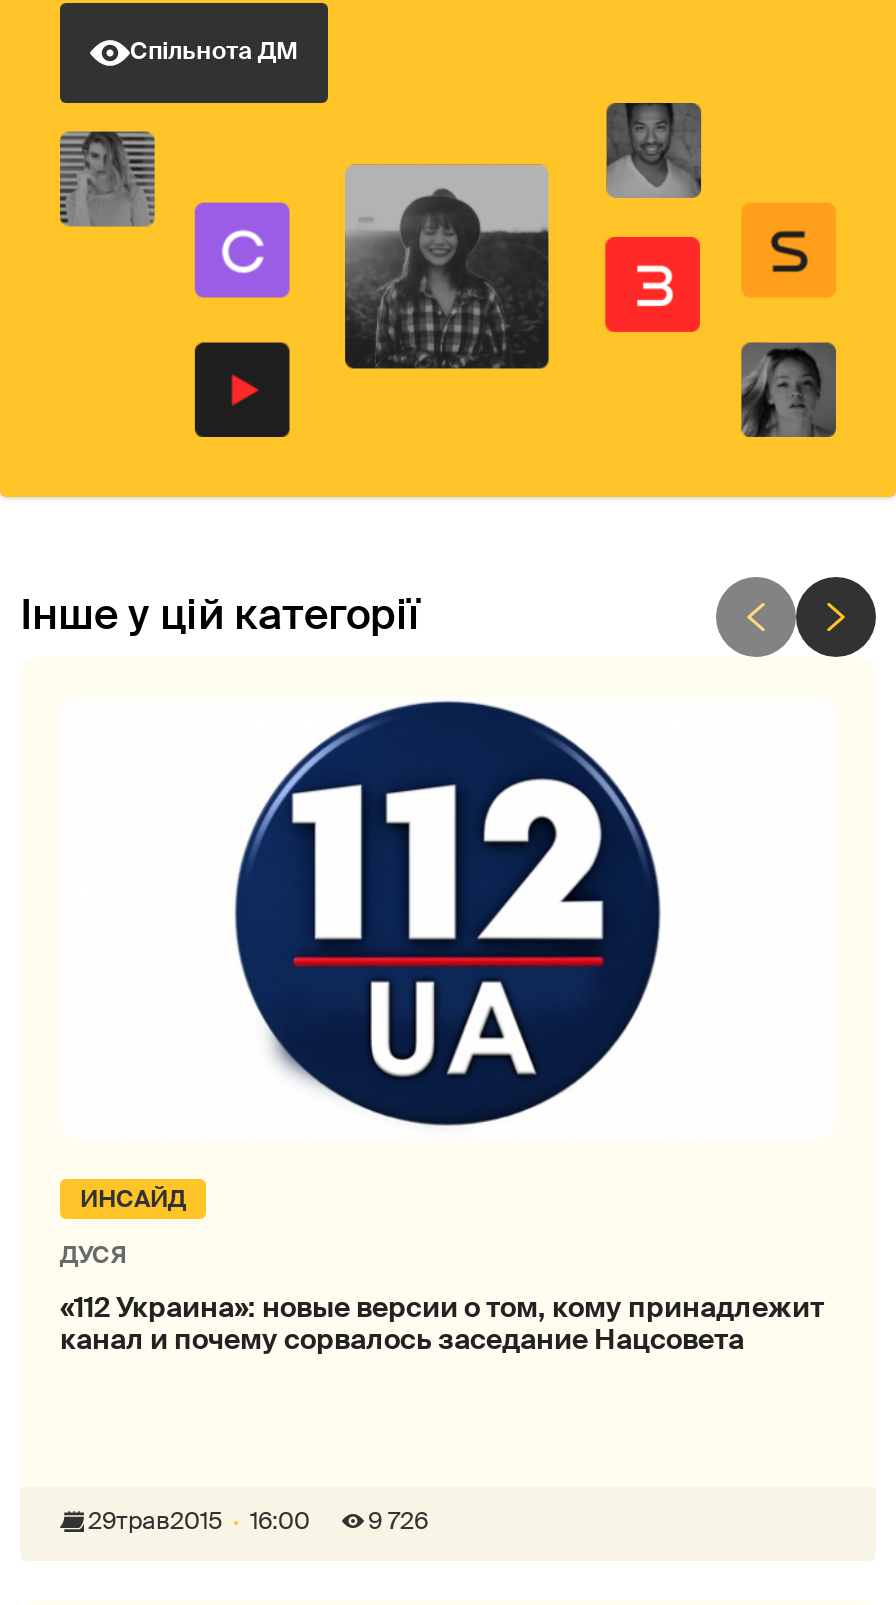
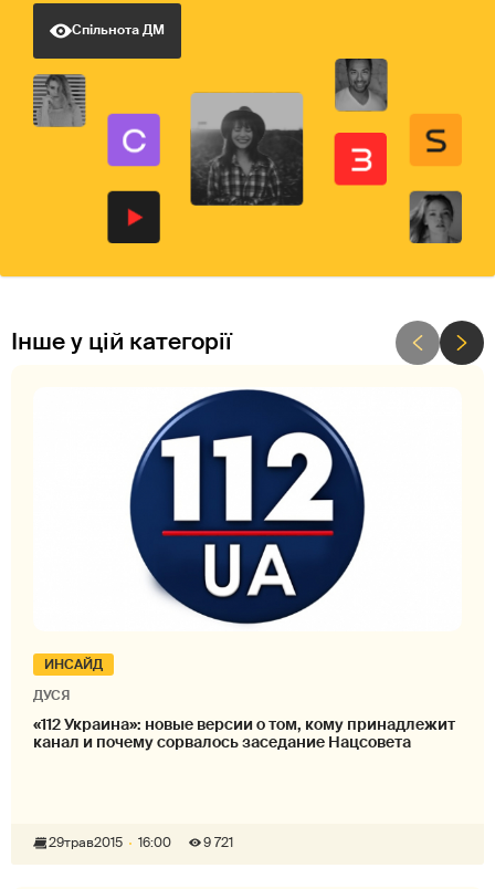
- 29трав2015 16:00 9 726
+ 29трав2015 16:00 9 721
